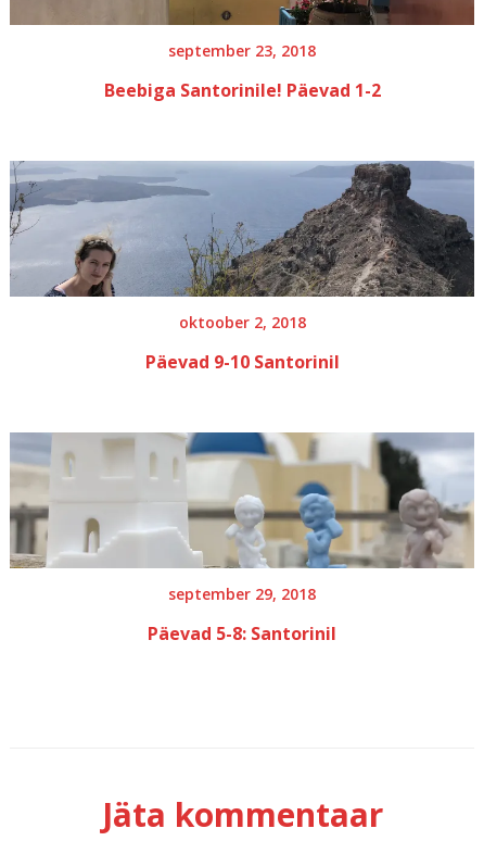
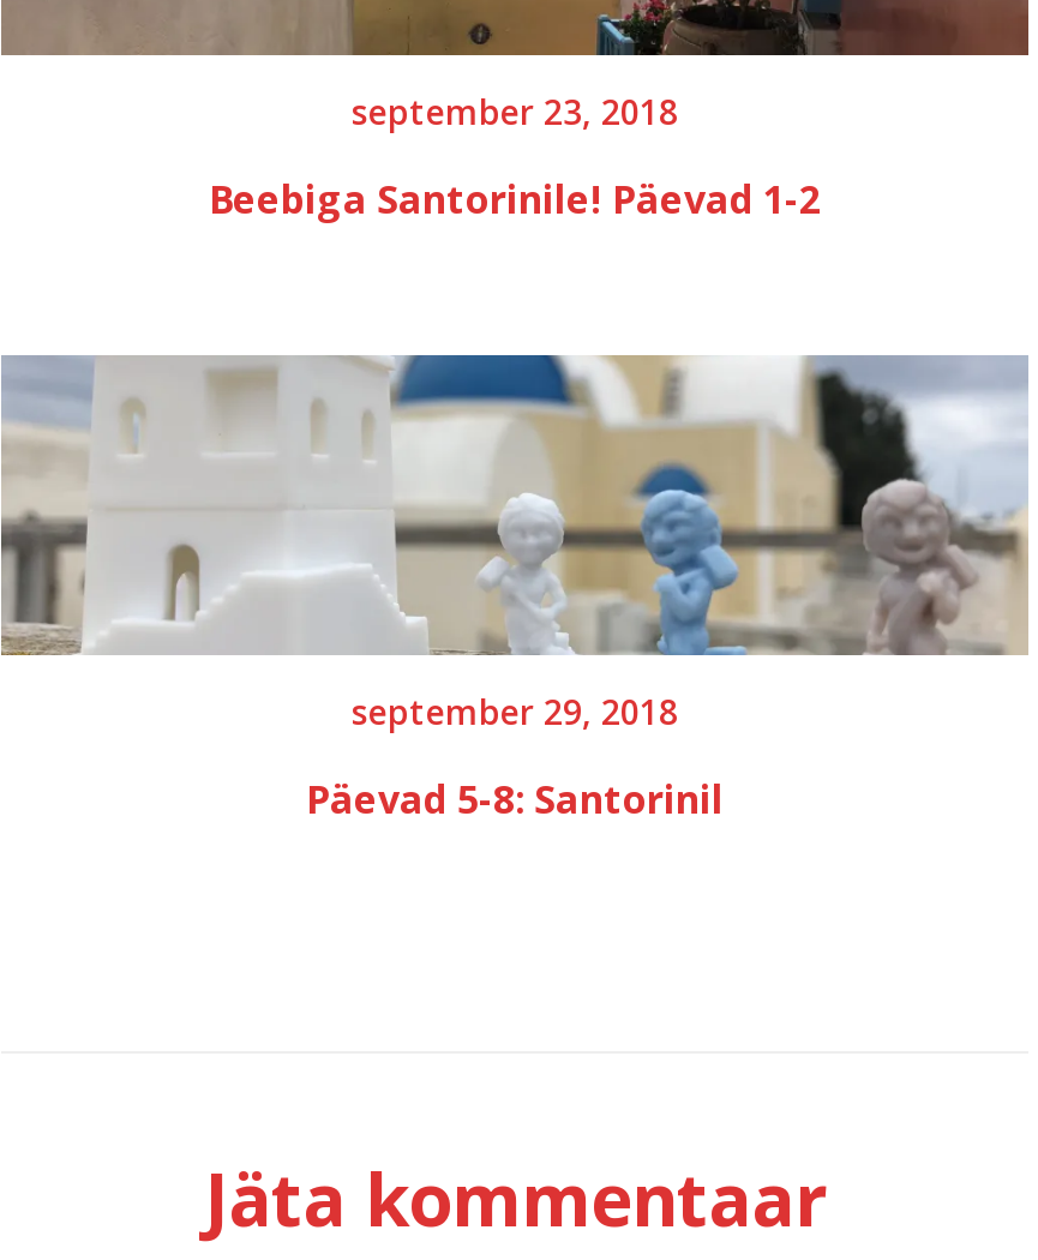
- [image]
- oktoober 2, 2018
- Päevad 9-10 Santorinil
